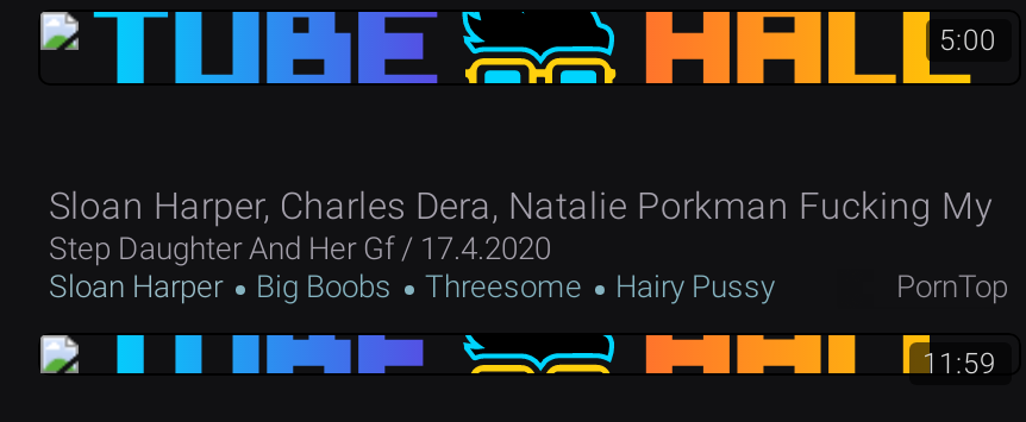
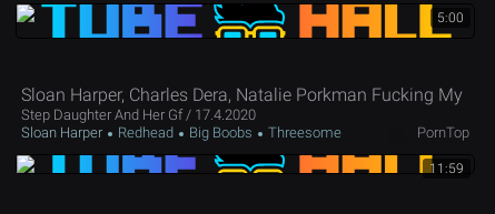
- Sloan Harper Big Boobs Threesome Hairy Pussy
+ Sloan Harper Redhead Big Boobs Threesome
